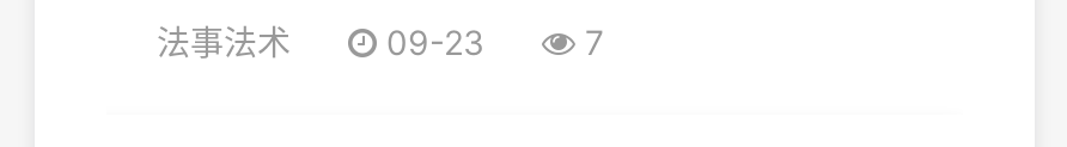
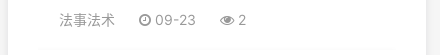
- 09-23 7
+ 09-23 2
